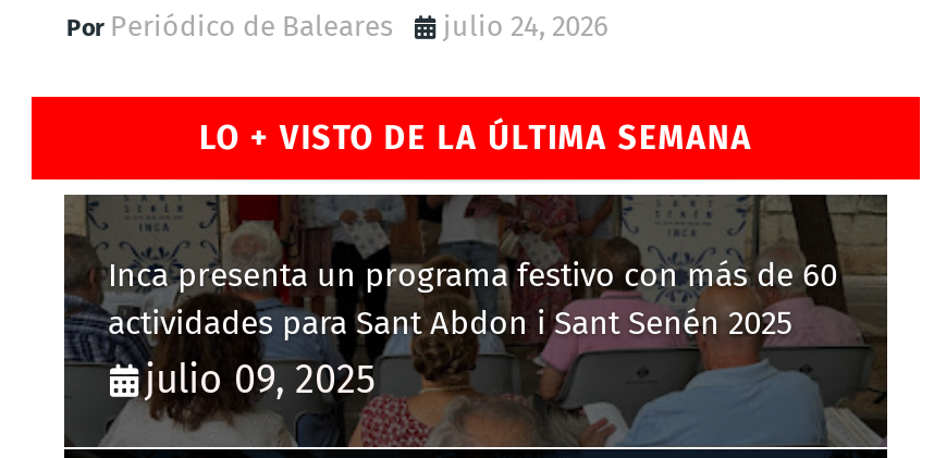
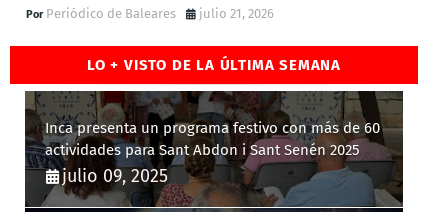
- Periódico de Baleares julio 24, 2026
+ Periódico de Baleares julio 21, 2026
